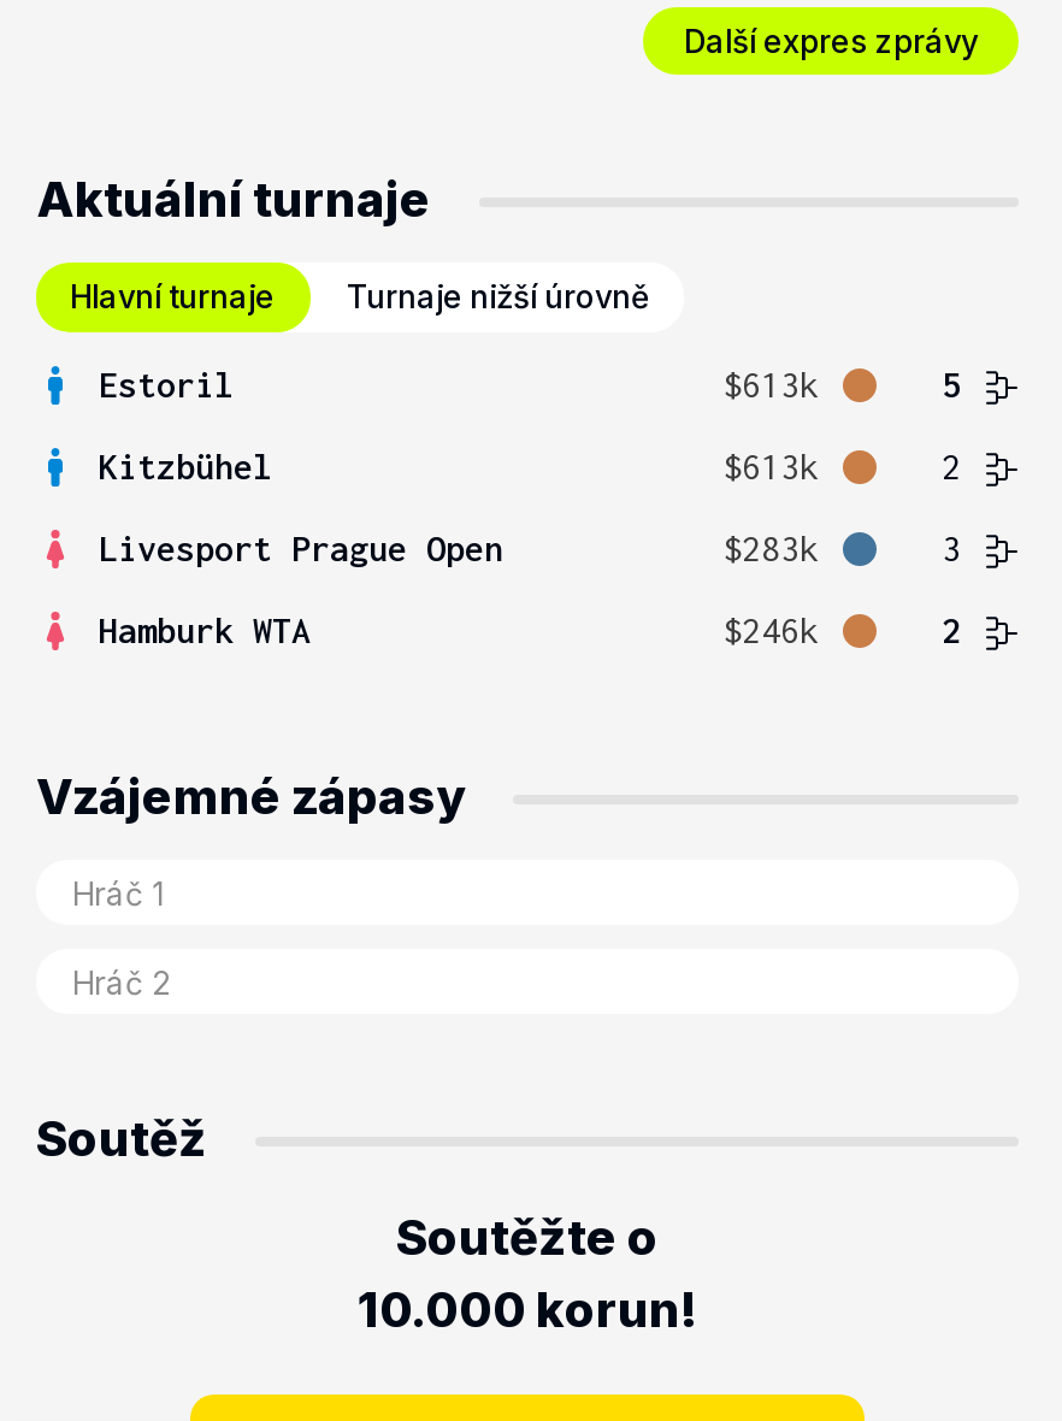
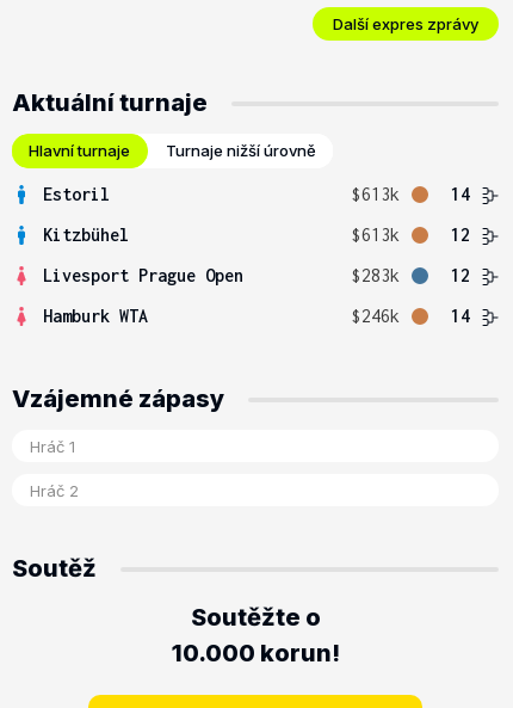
- 5
+ 14

- 2
+ 12

- 3
+ 12

- 2
+ 14
